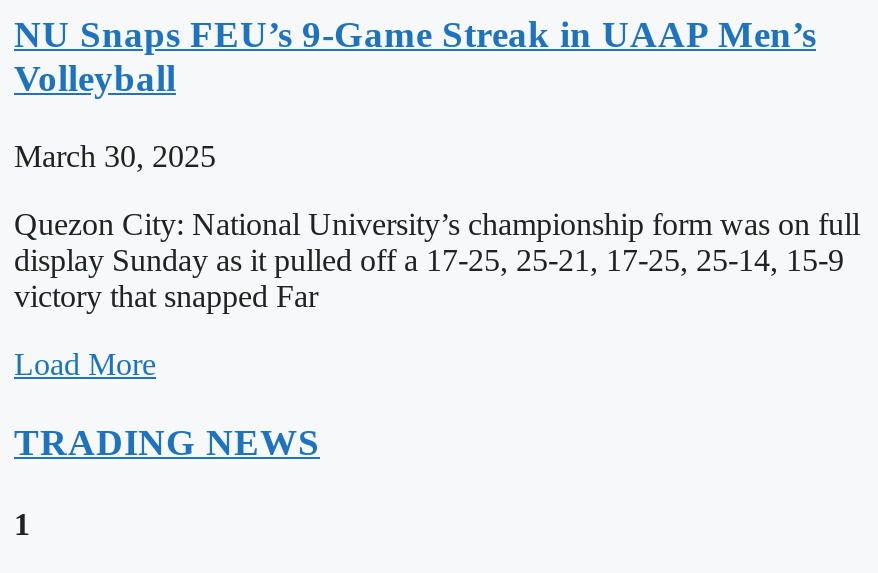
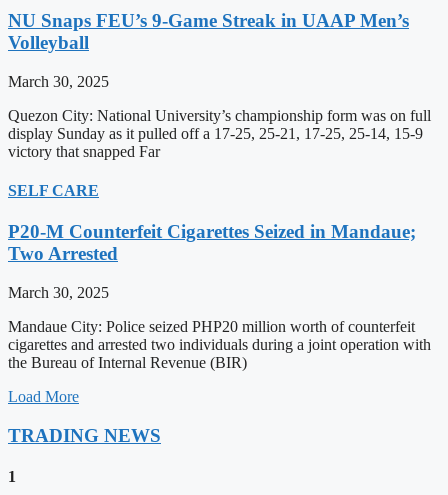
+ SELF CARE
+ P20-M Counterfeit Cigarettes Seized in Mandaue;
+ Two Arrested
+ March 30, 2025
+ Mandaue City: Police seized PHP20 million worth of counterfeit
+ cigarettes and arrested two individuals during a joint operation with
+ the Bureau of Internal Revenue (BIR)
